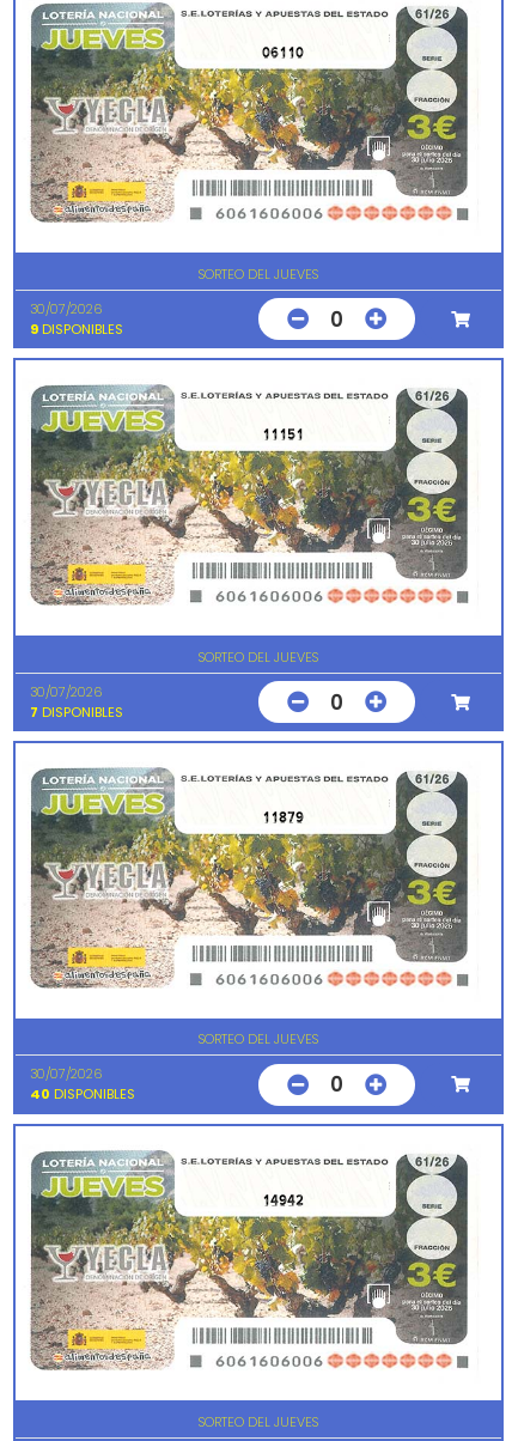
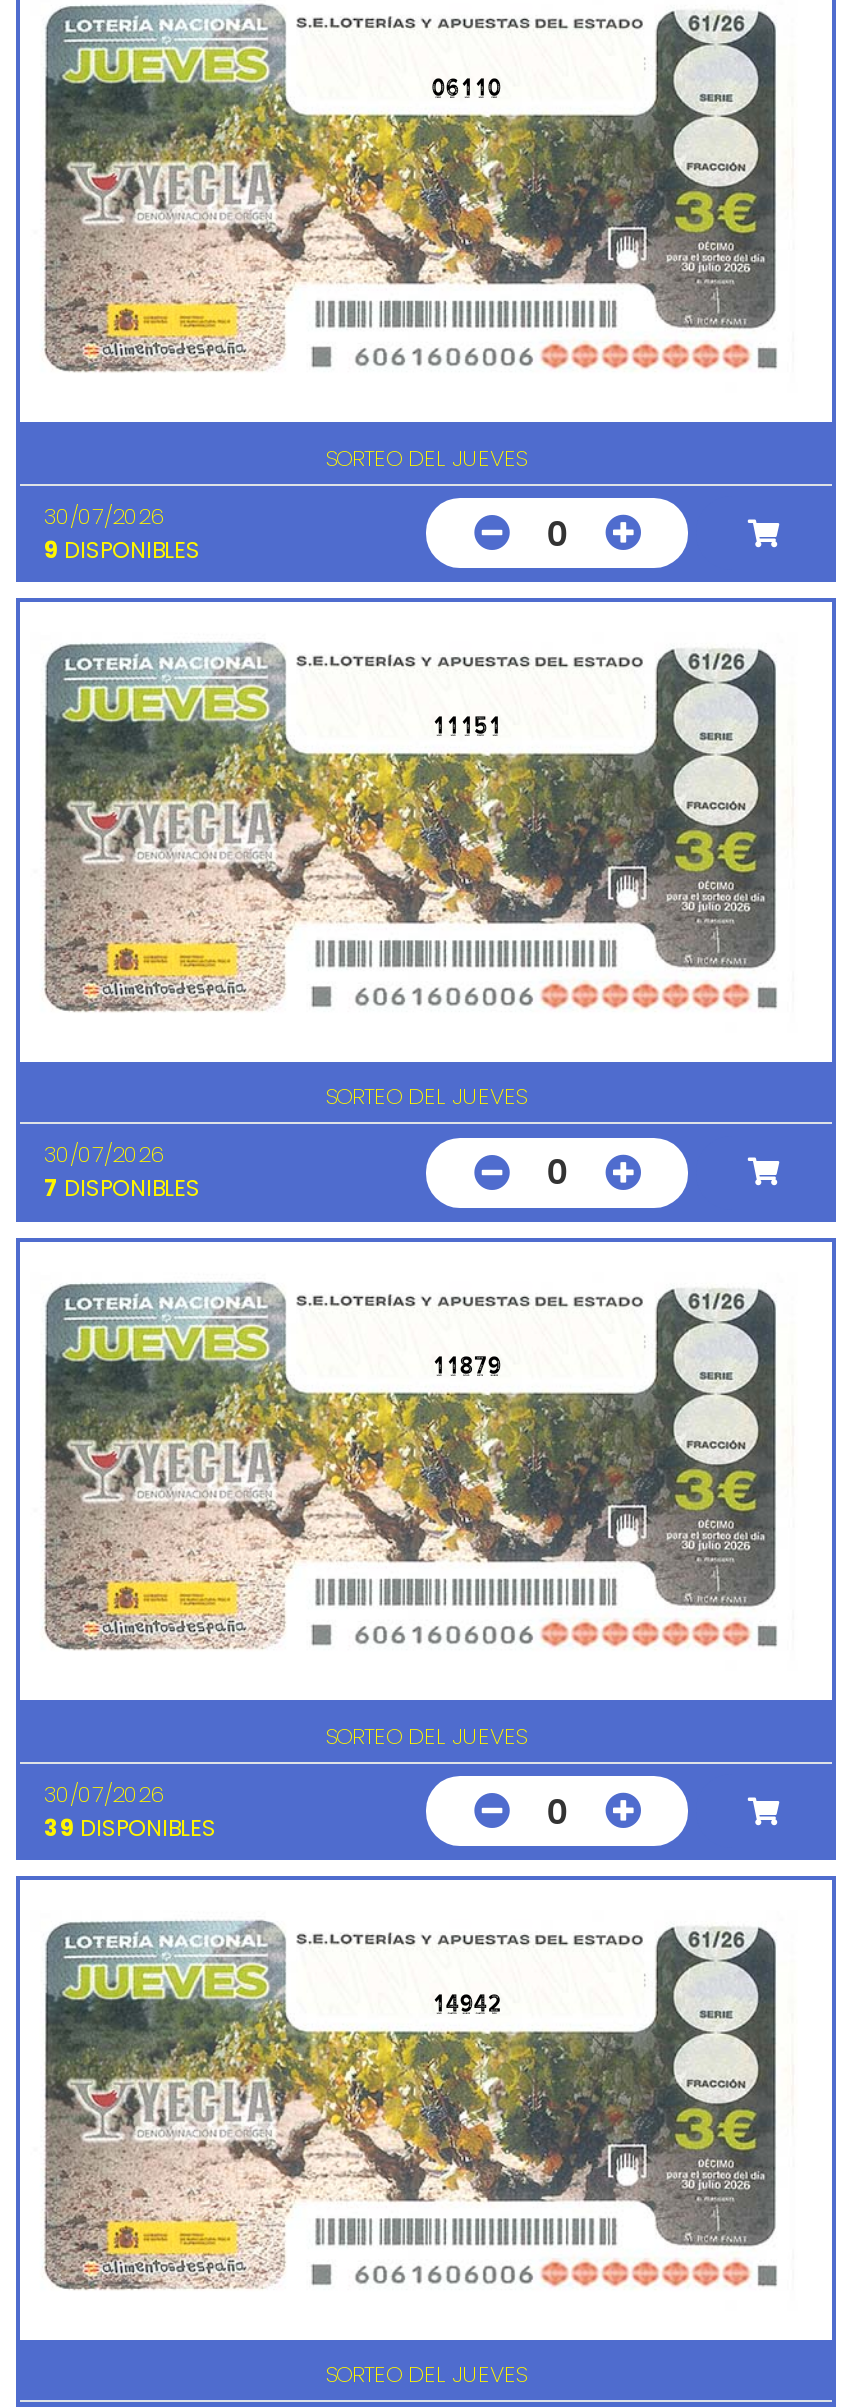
- 40 DISPONIBLES
+ 39 DISPONIBLES
